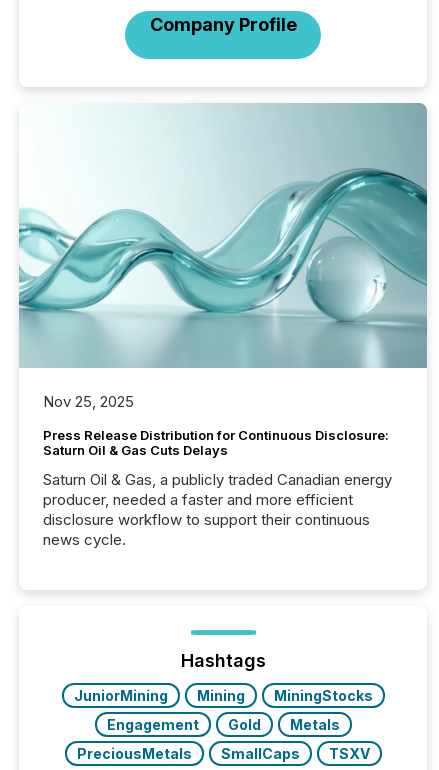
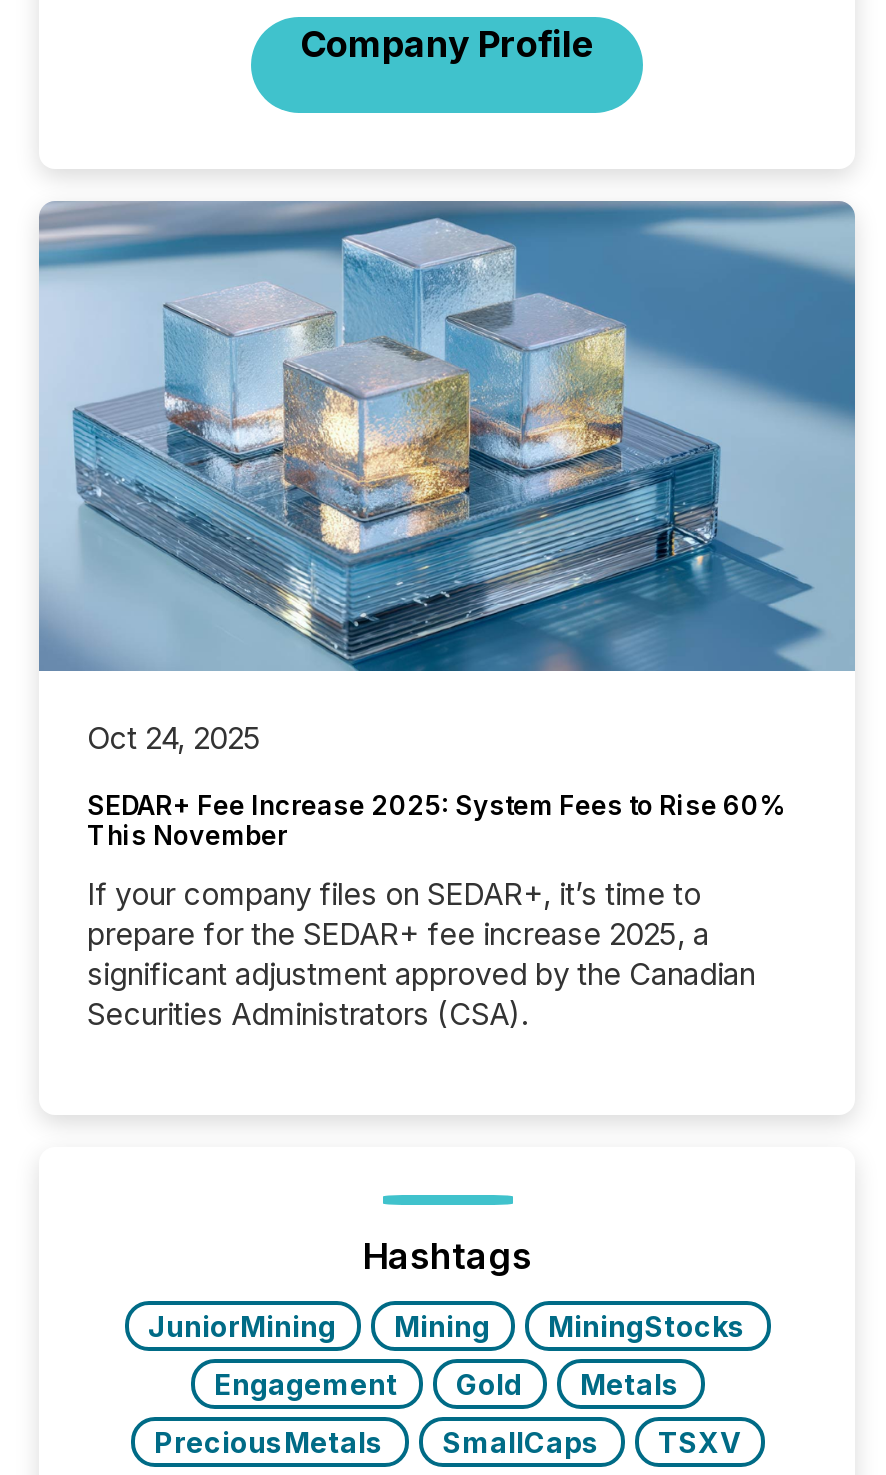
- [image]
- Nov 25, 2025
+ [image]
+ Oct 24, 2025

- Press Release Distribution for Continuous Disclosure:
- Saturn Oil & Gas Cuts Delays
+ SEDAR+ Fee Increase 2025: System Fees to Rise 60%
+ This November

- Saturn Oil & Gas, a publicly traded Canadian energy
- producer, needed a faster and more efficient
- disclosure workflow to support their continuous
- news cycle.
+ If your company files on SEDAR+, it’s time to
+ prepare for the SEDAR+ fee increase 2025, a
+ significant adjustment approved by the Canadian
+ Securities Administrators (CSA).
